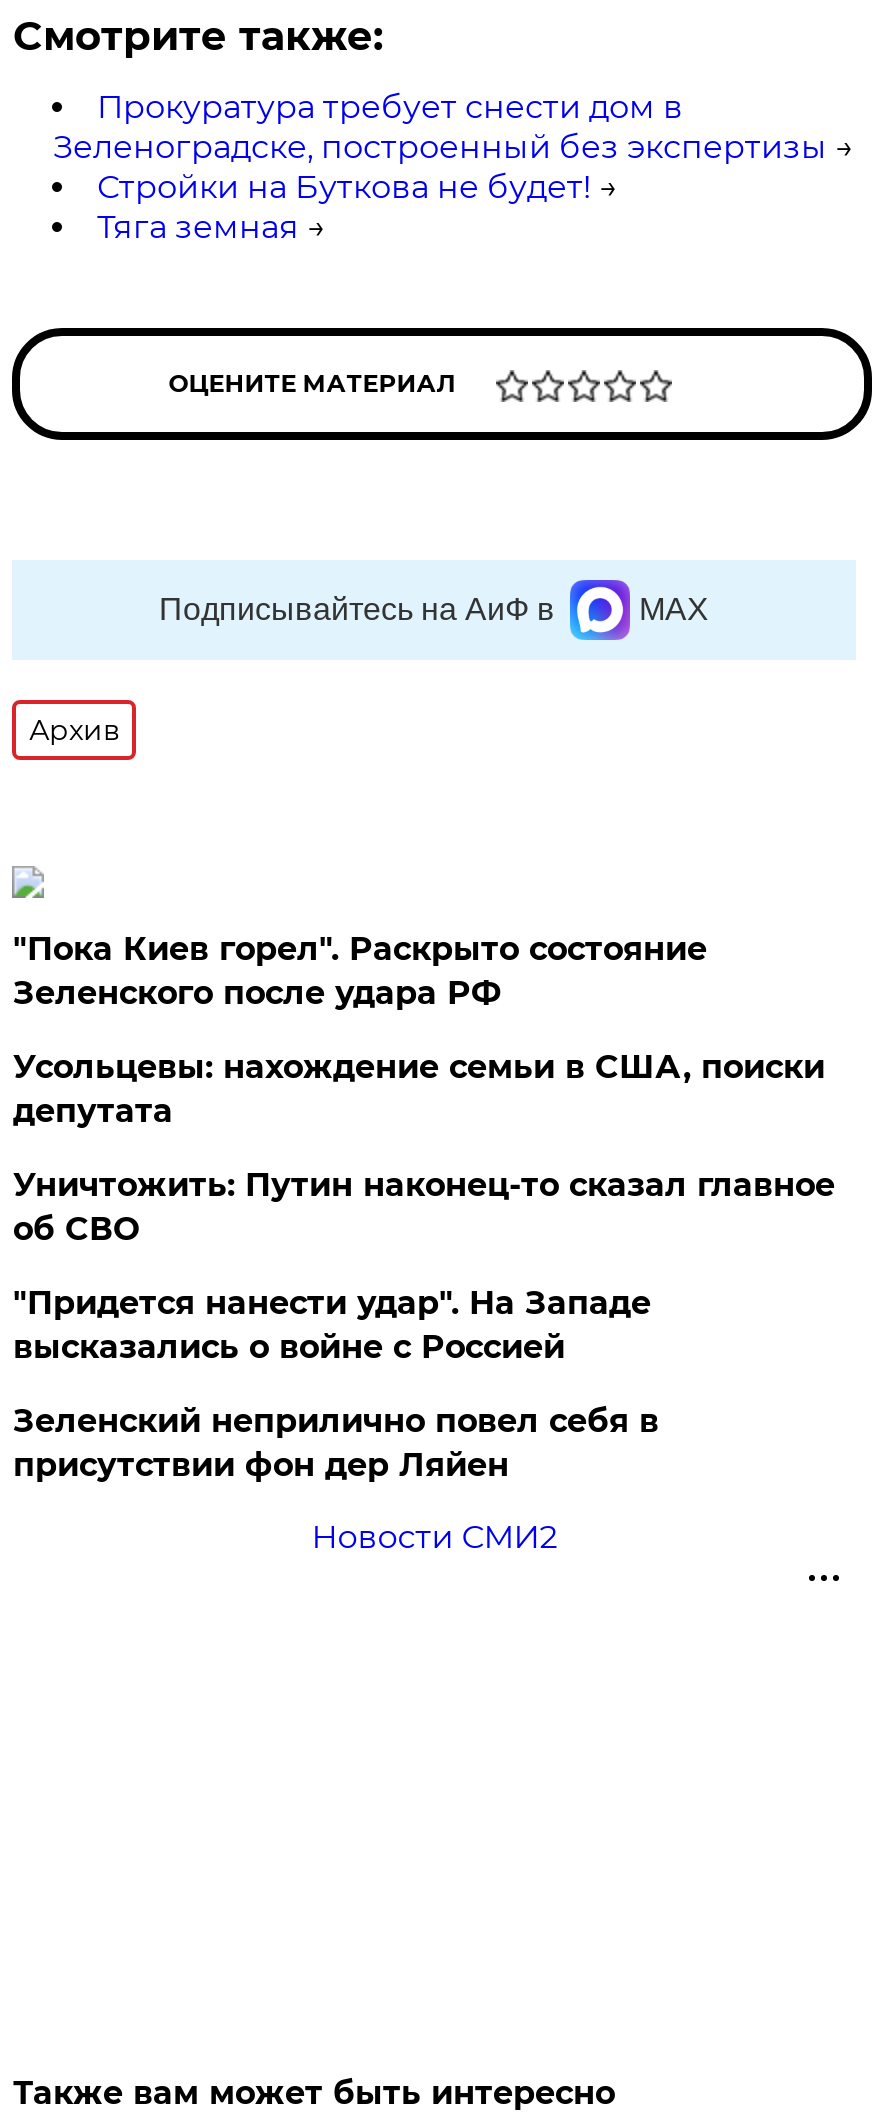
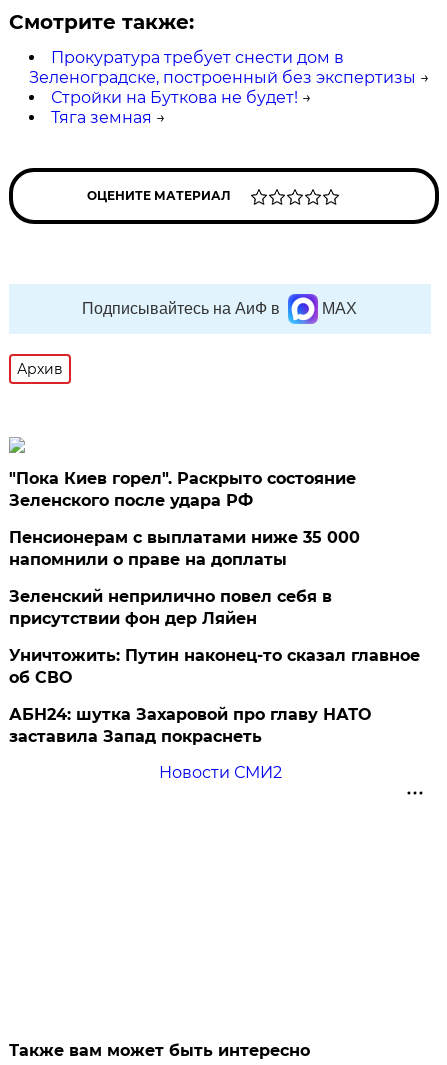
- Усольцевы: нахождение семьи в США, поиски
- депутата
- "Придется нанести удар". На Западе
- высказались о войне с Россией
+ Пенсионерам с выплатами ниже 35 000
+ напомнили о праве на доплаты

moved down: Уничтожить: Путин наконец-то сказал главное | об СВО

moved up: Зеленский неприлично повел cебя в | присутствии фон дер Ляйен

+ АБН24: шутка Захаровой про главу НАТО
+ заставила Запад покраснеть
